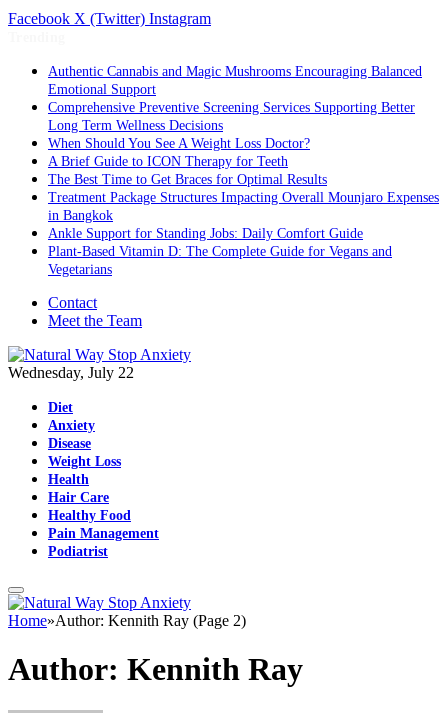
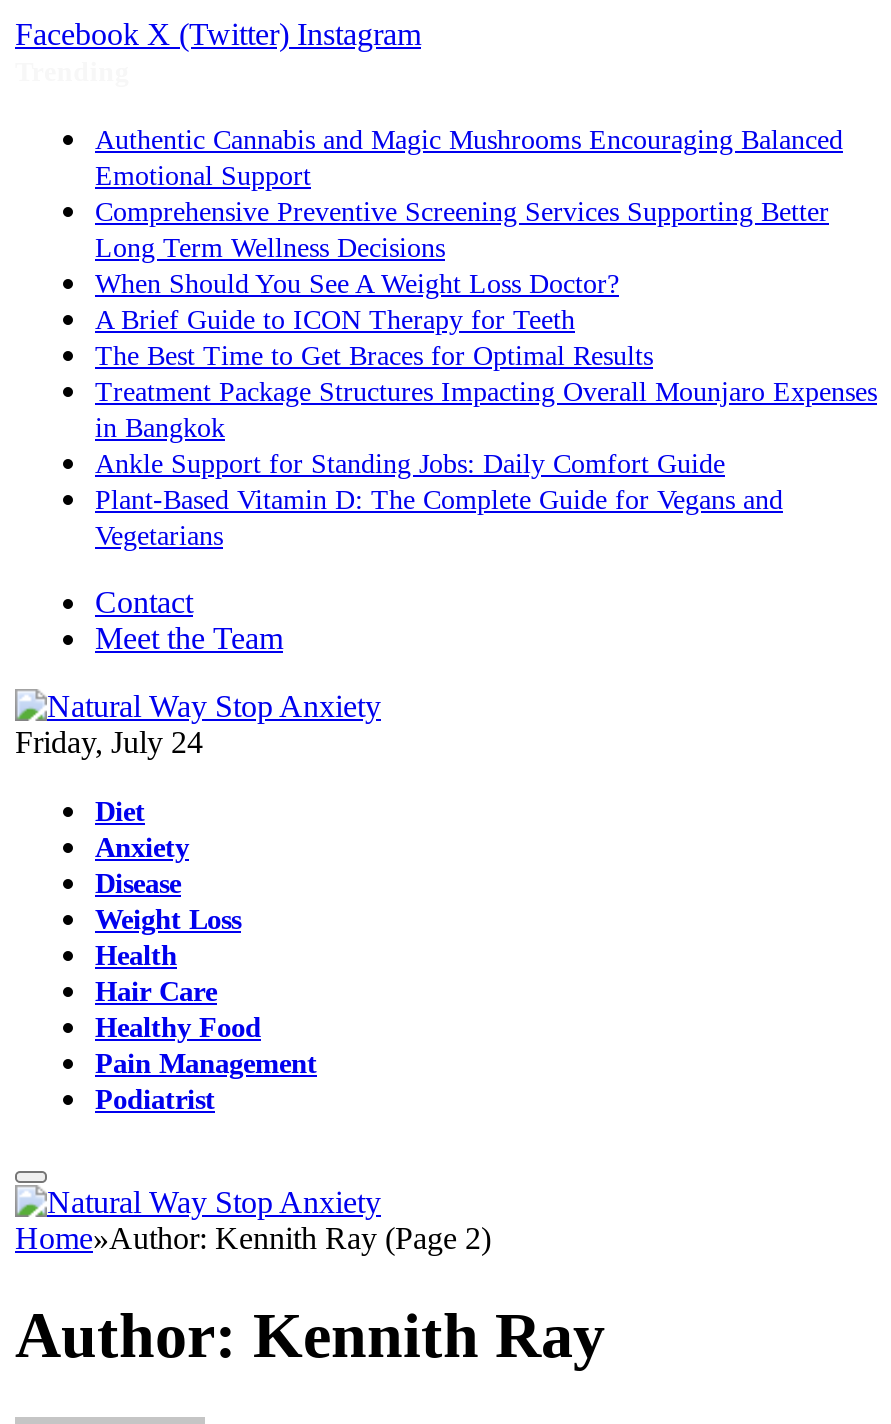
- Wednesday, July 22
+ Friday, July 24
